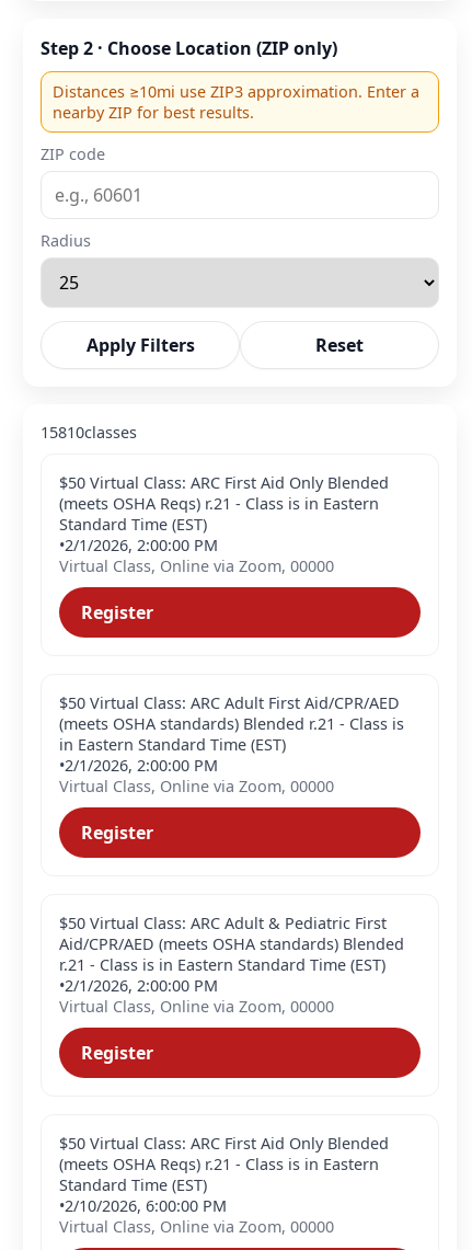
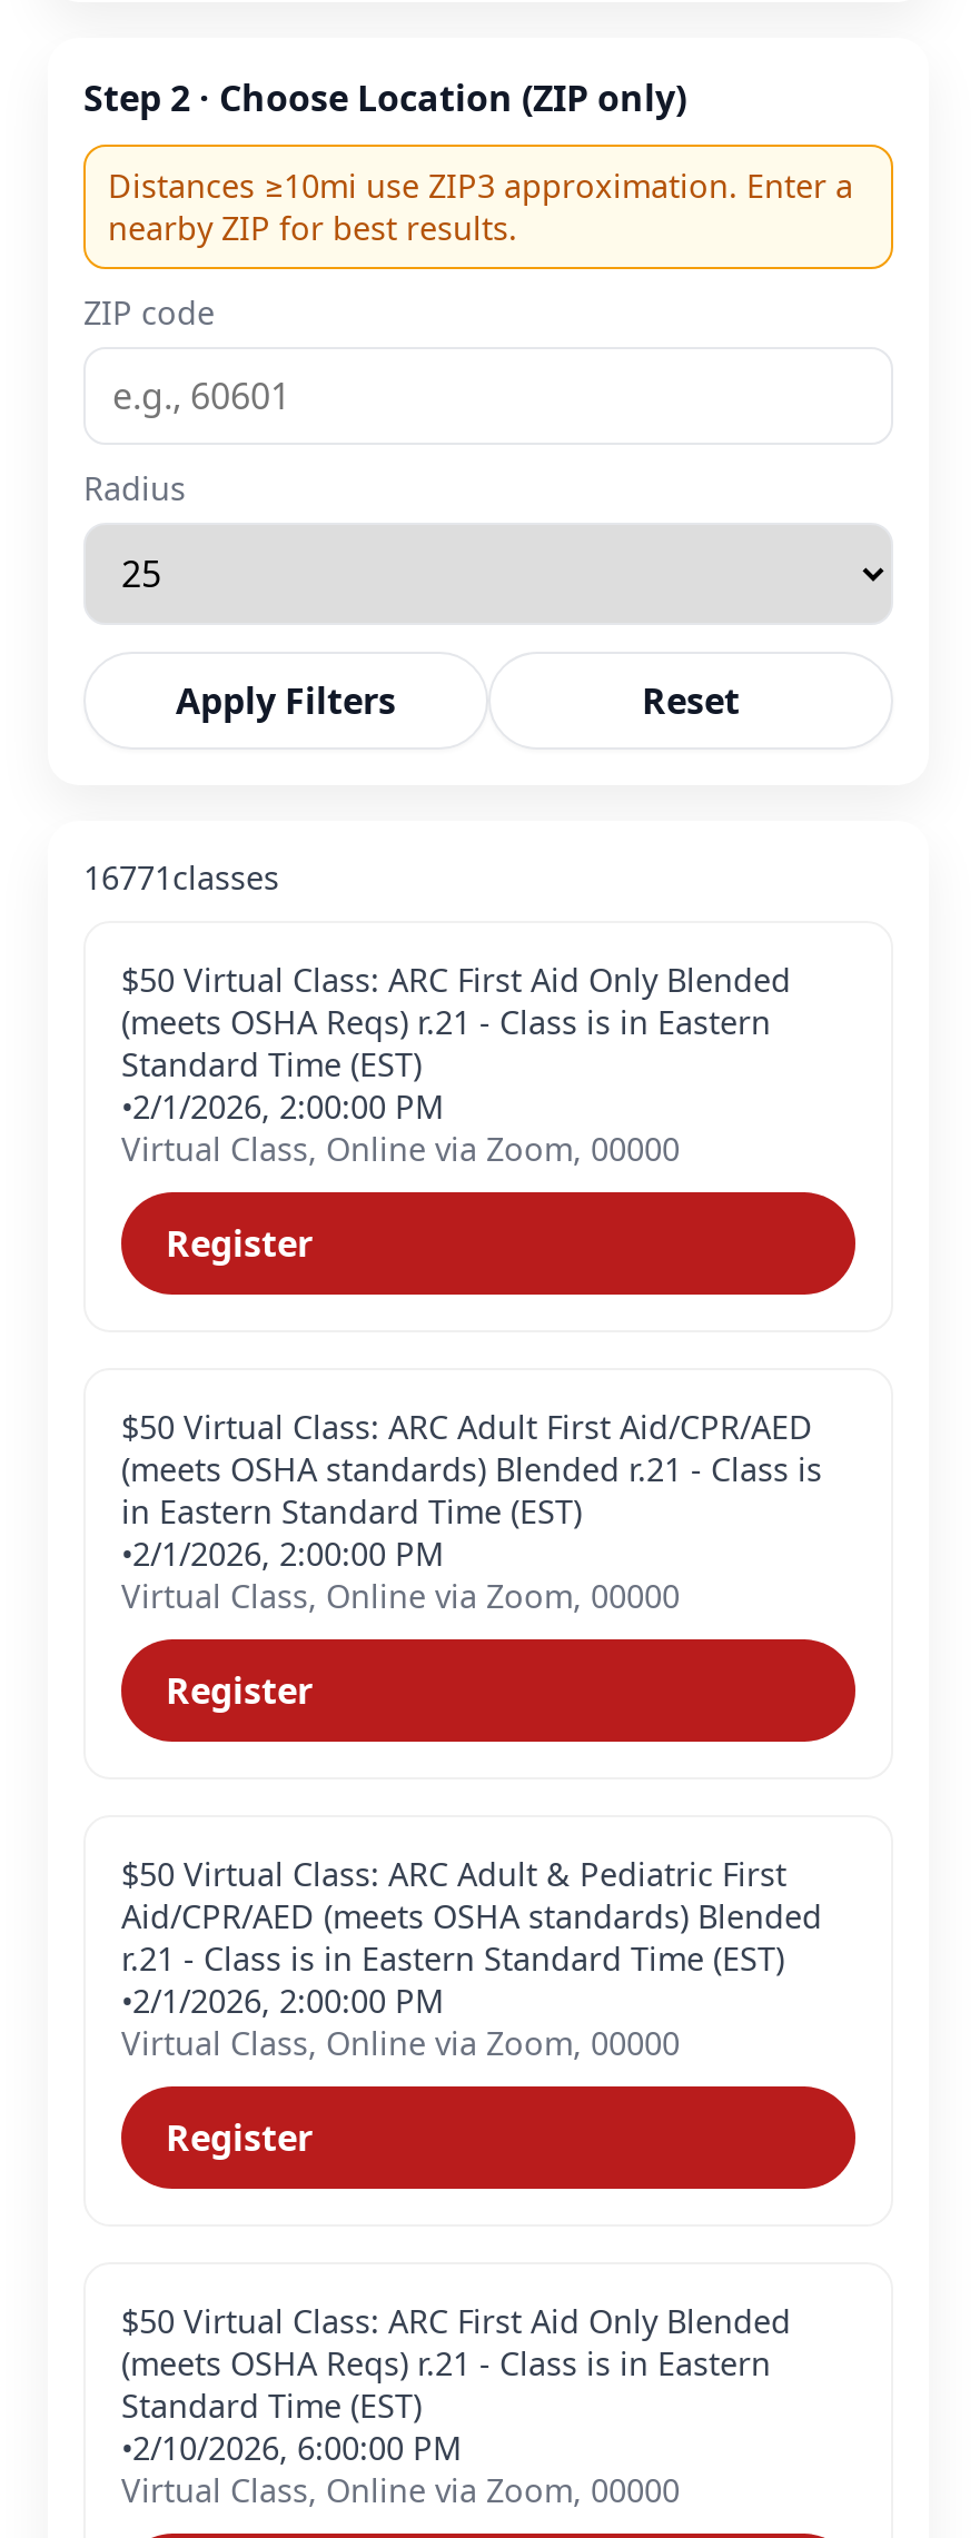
- 15810 classes
+ 16771 classes
